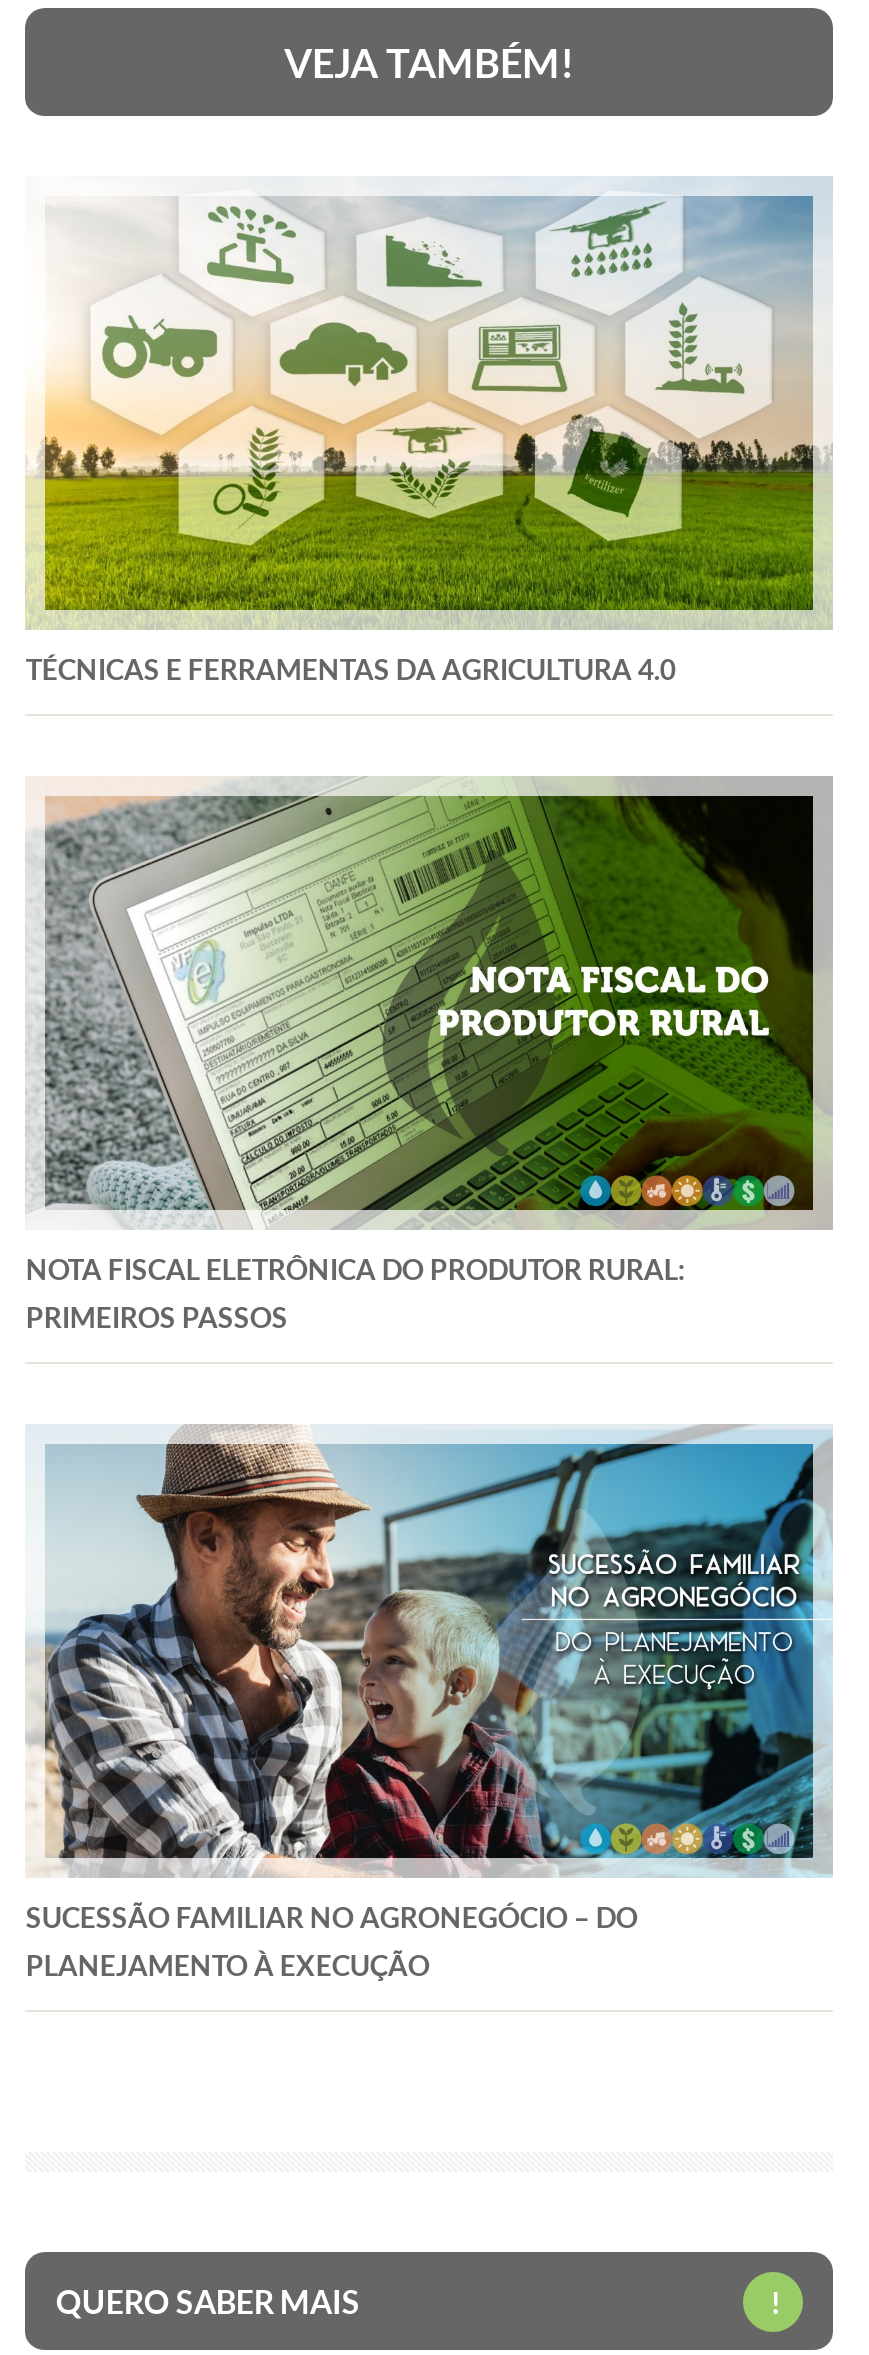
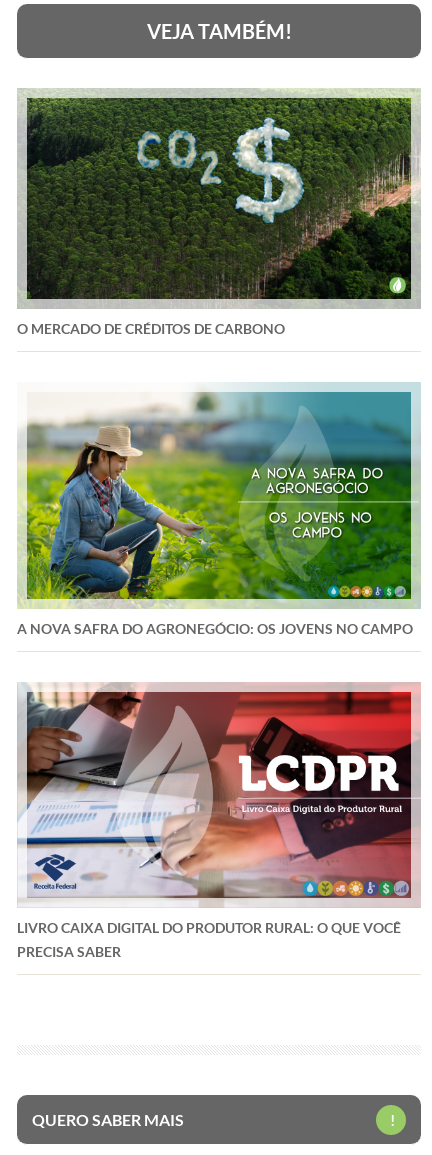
- [image]
- TÉCNICAS E FERRAMENTAS DA AGRICULTURA 4.0
+ [image]
+ O MERCADO DE CRÉDITOS DE CARBONO

- [image]
- NOTA FISCAL ELETRÔNICA DO PRODUTOR RURAL:
- PRIMEIROS PASSOS
+ [image]
+ A NOVA SAFRA DO AGRONEGÓCIO: OS JOVENS NO CAMPO

- [image]
- SUCESSÃO FAMILIAR NO AGRONEGÓCIO – DO
- PLANEJAMENTO À EXECUÇÃO
+ [image]
+ LIVRO CAIXA DIGITAL DO PRODUTOR RURAL: O QUE VOCÊ
+ PRECISA SABER
